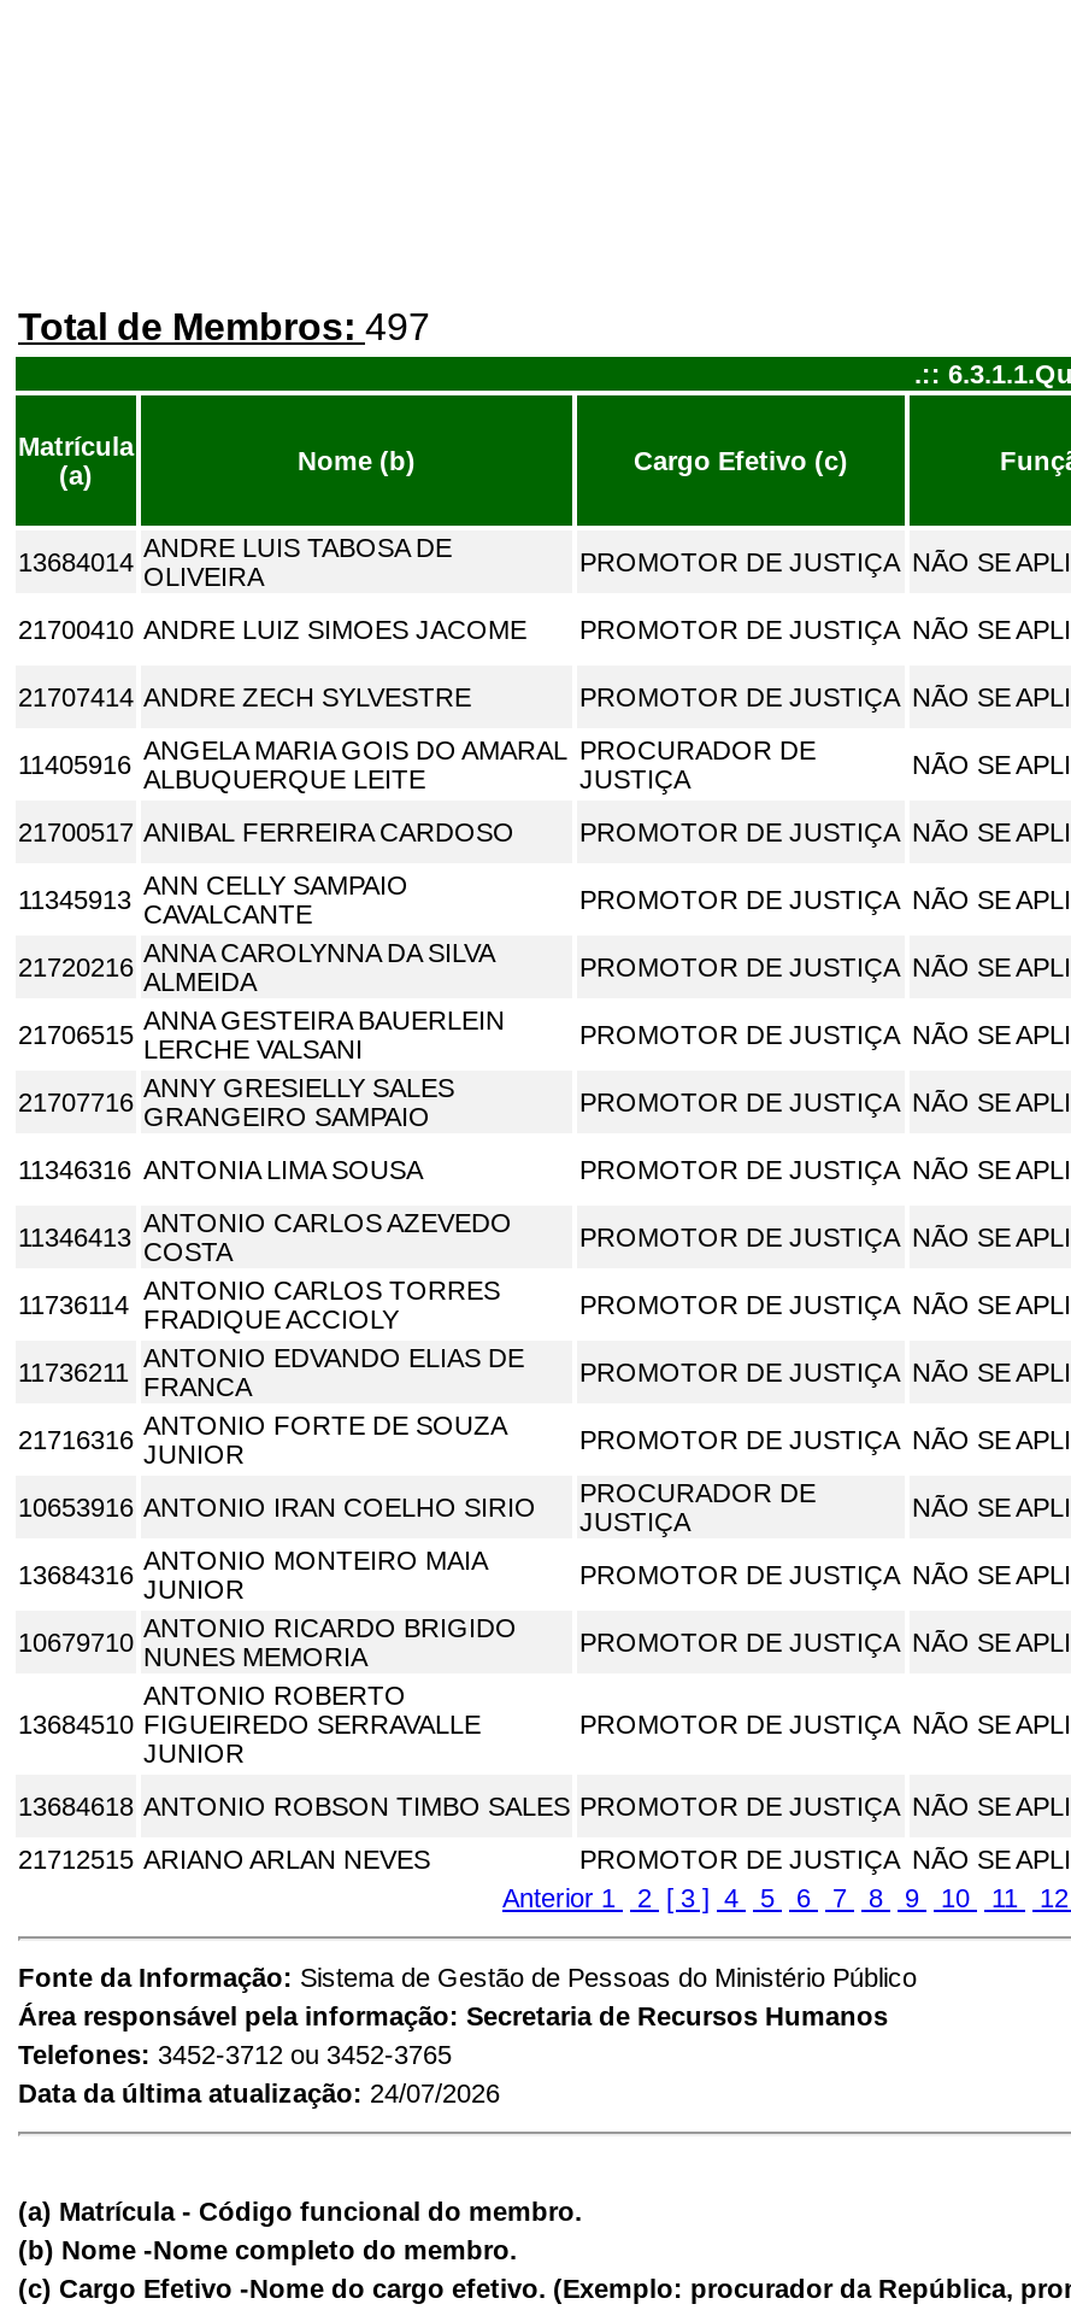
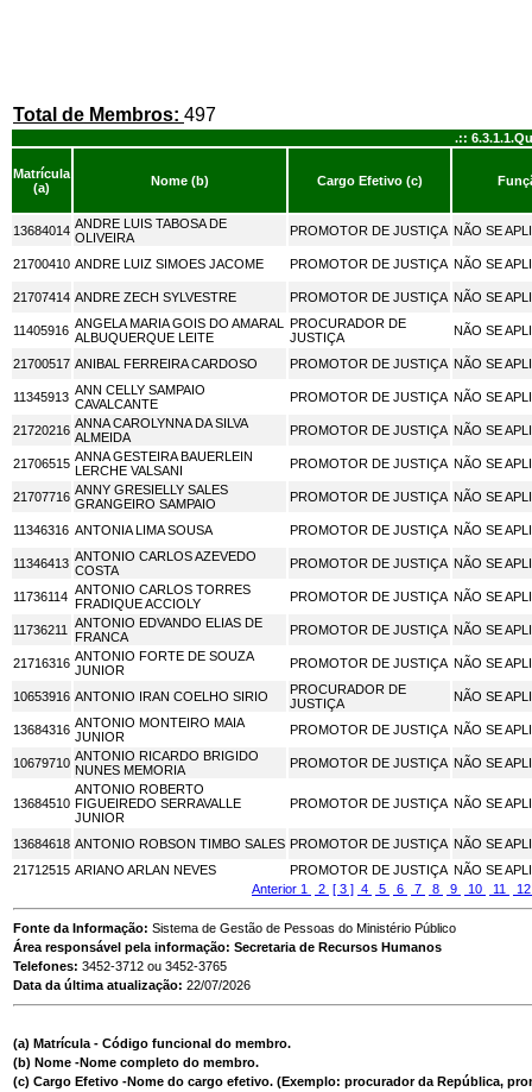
- Data da última atualização: 24/07/2026
+ Data da última atualização: 22/07/2026
